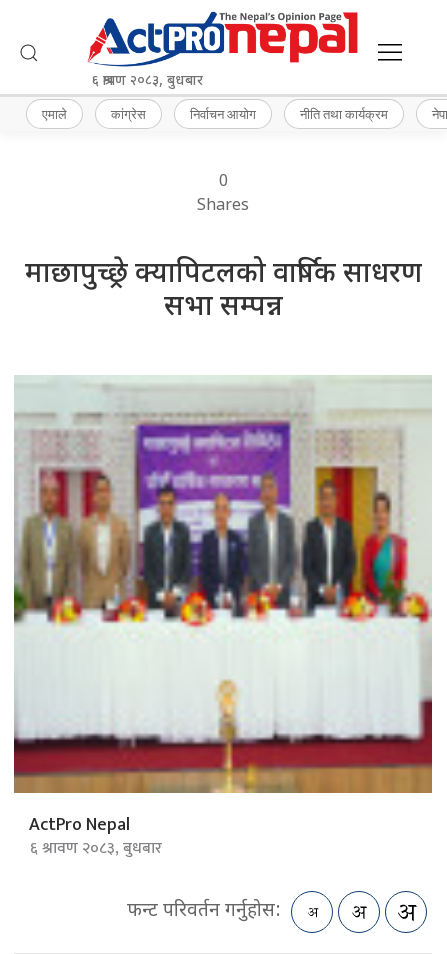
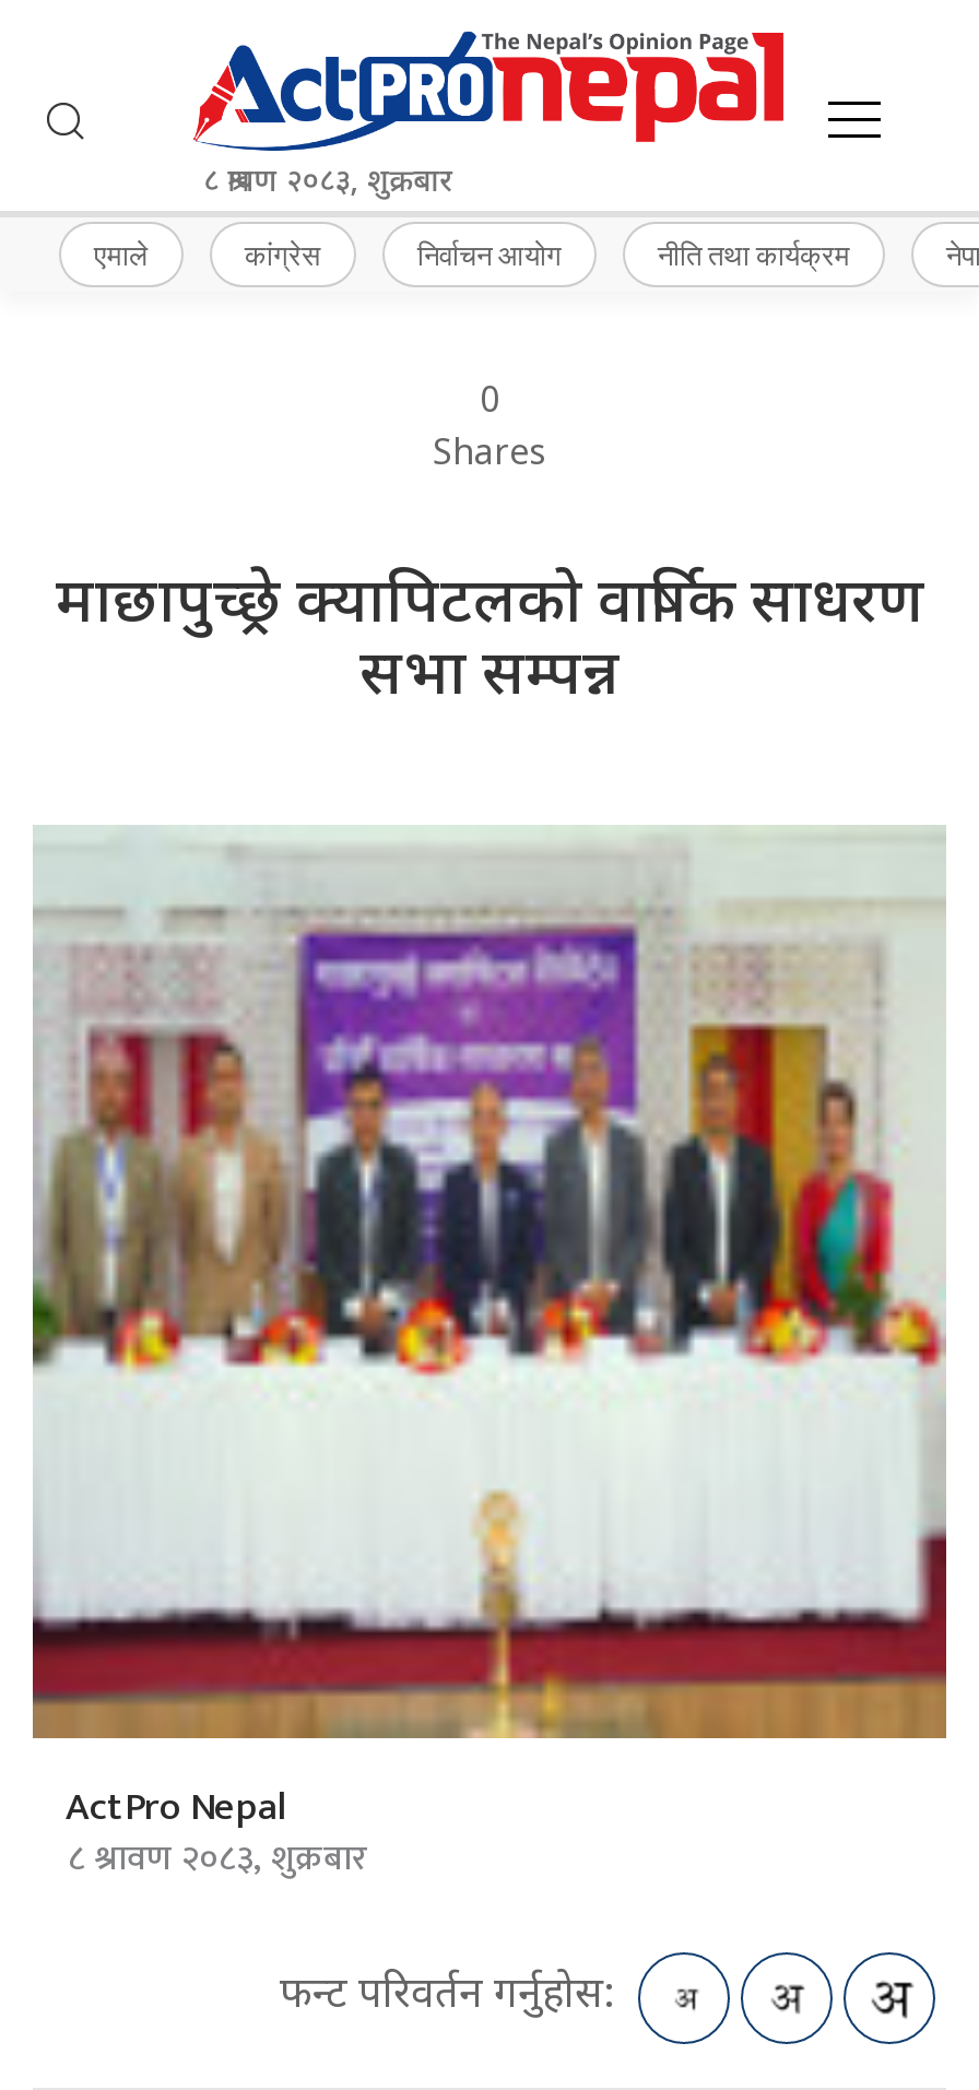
- ६ श्रावण २०८३, बुधबार
+ ८ श्रावण २०८३, शुक्रबार

- ६ श्रावण २०८३, बुधबार
+ ८ श्रावण २०८३, शुक्रबार
